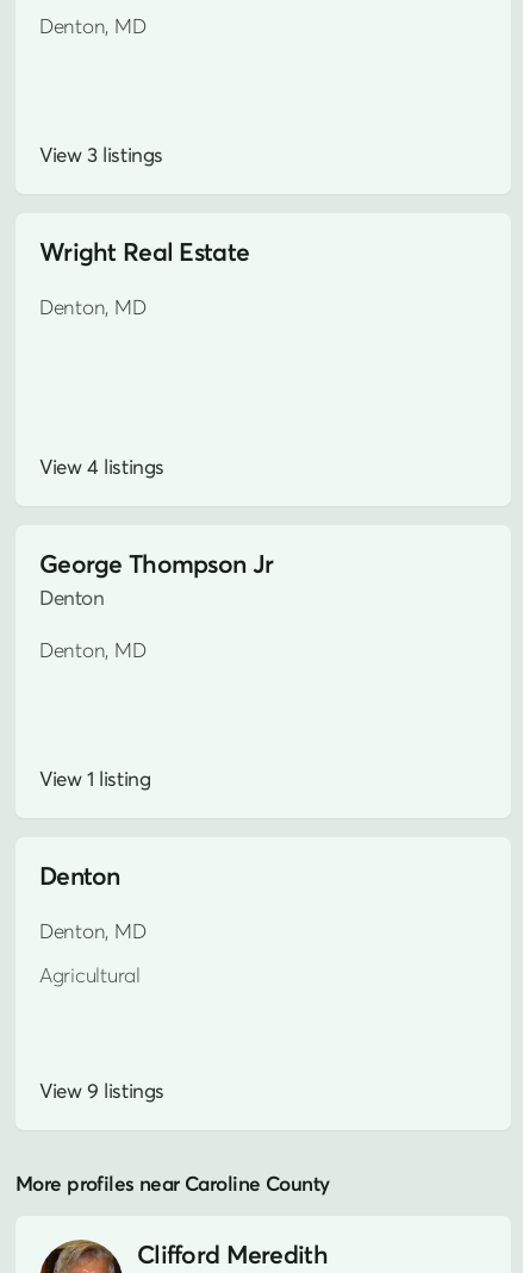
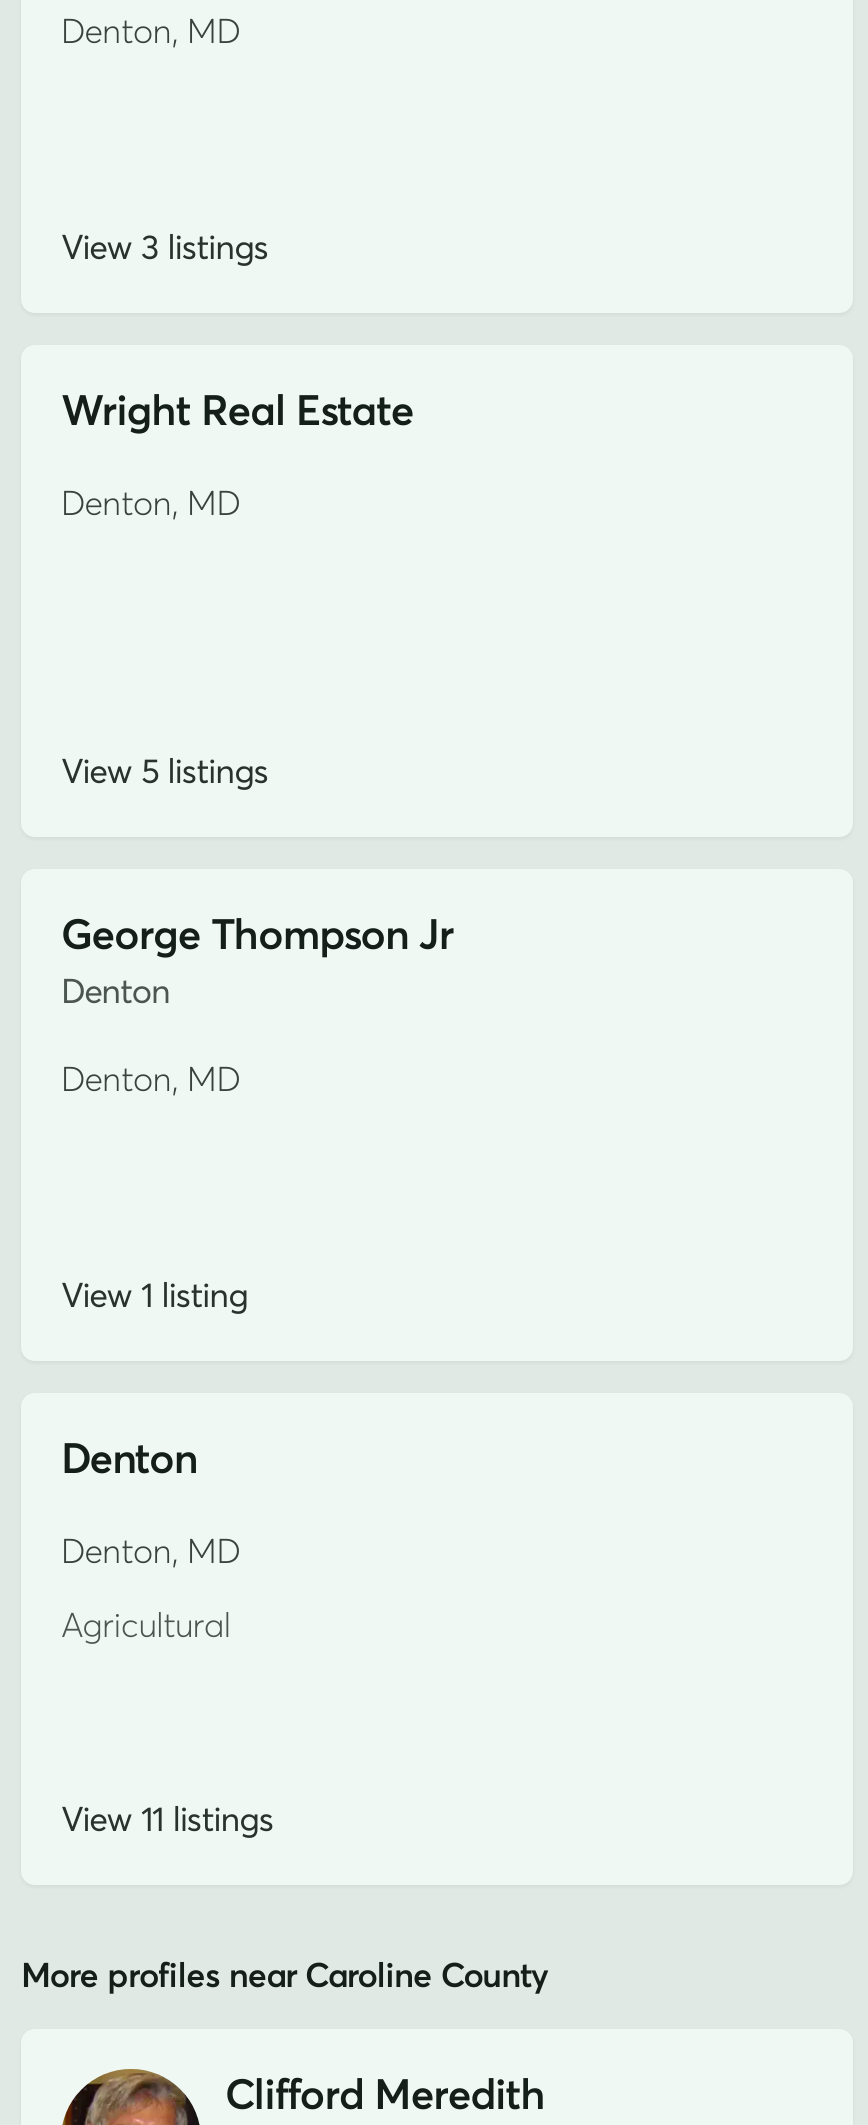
- View 4 listings
+ View 5 listings

- View 9 listings
+ View 11 listings
